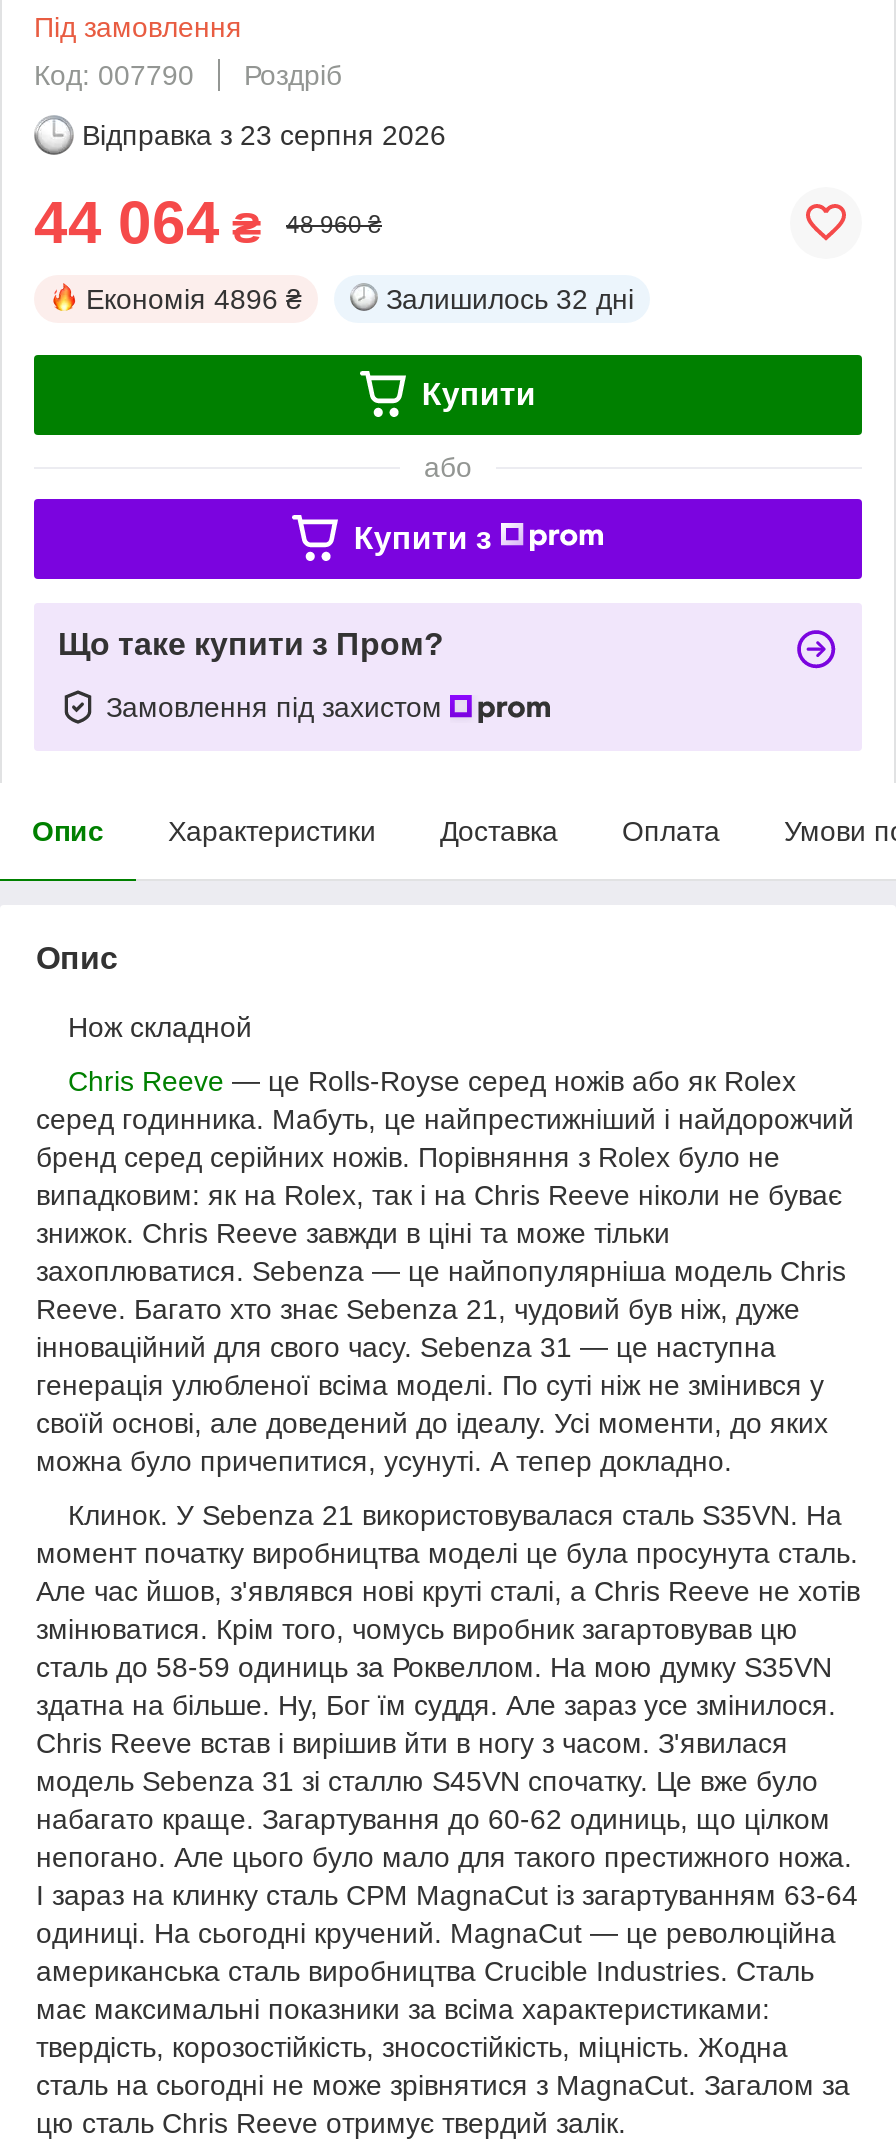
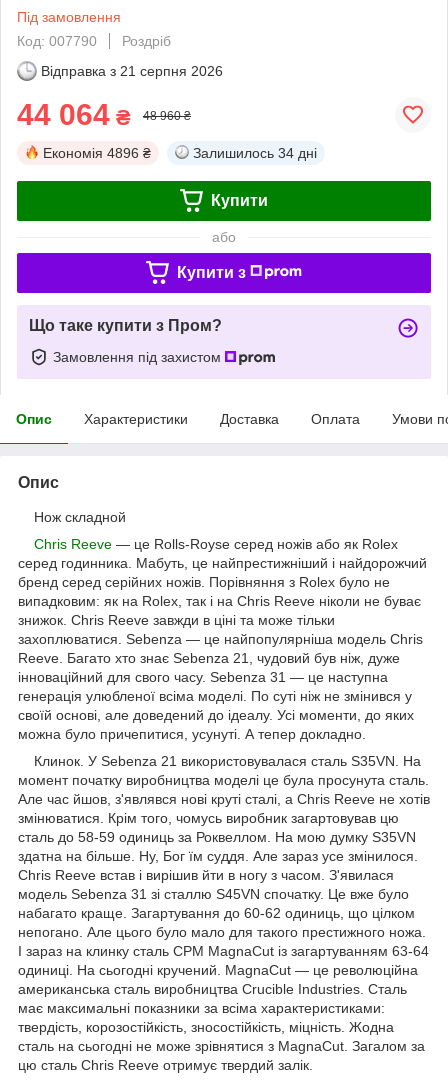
- Відправка з 23 серпня 2026
+ Відправка з 21 серпня 2026

- Залишилось 32 дні
+ Залишилось 34 дні
